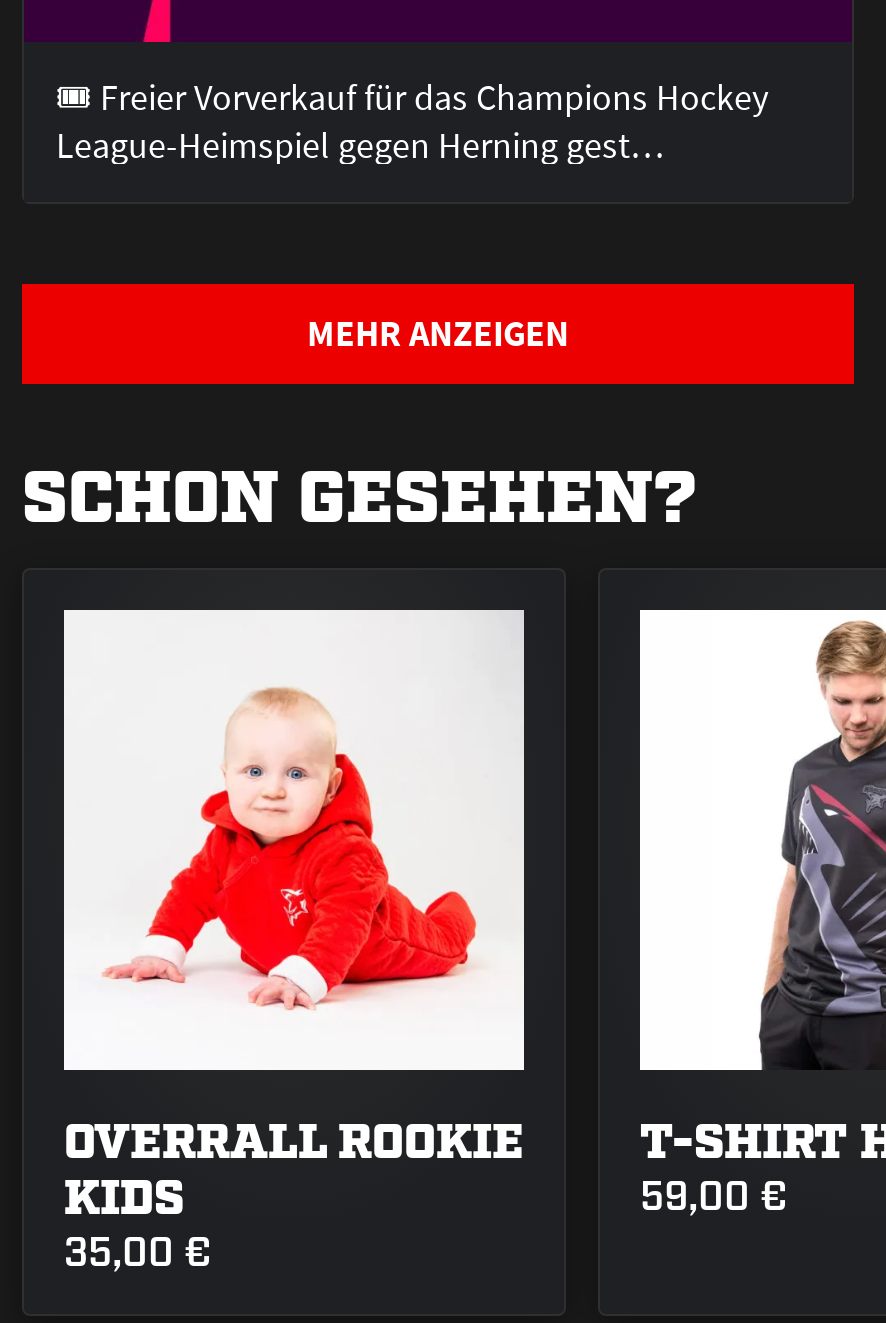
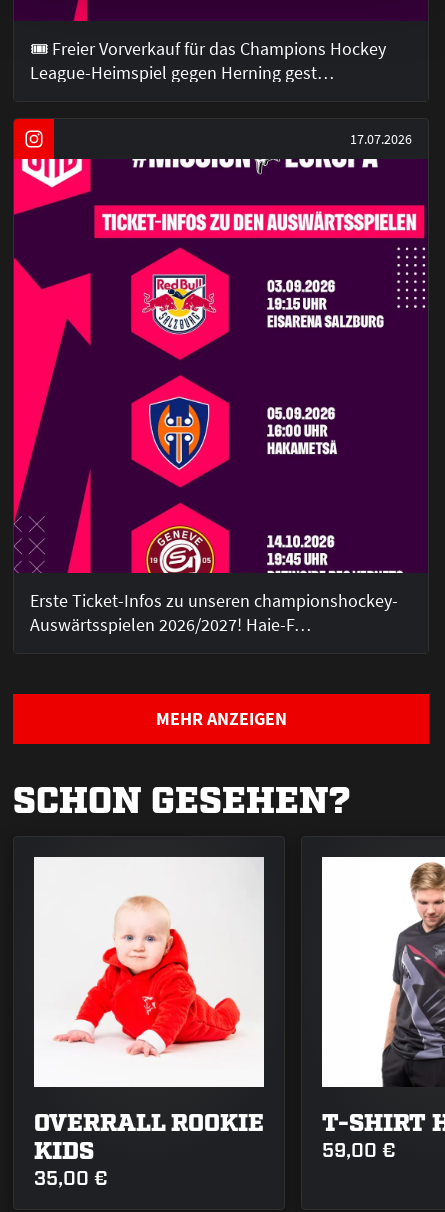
+ [image]
+ 17.07.2026

+ Erste Ticket-Infos zu unseren championshockey-
+ Auswärtsspielen 2026/2027! Haie-F…
